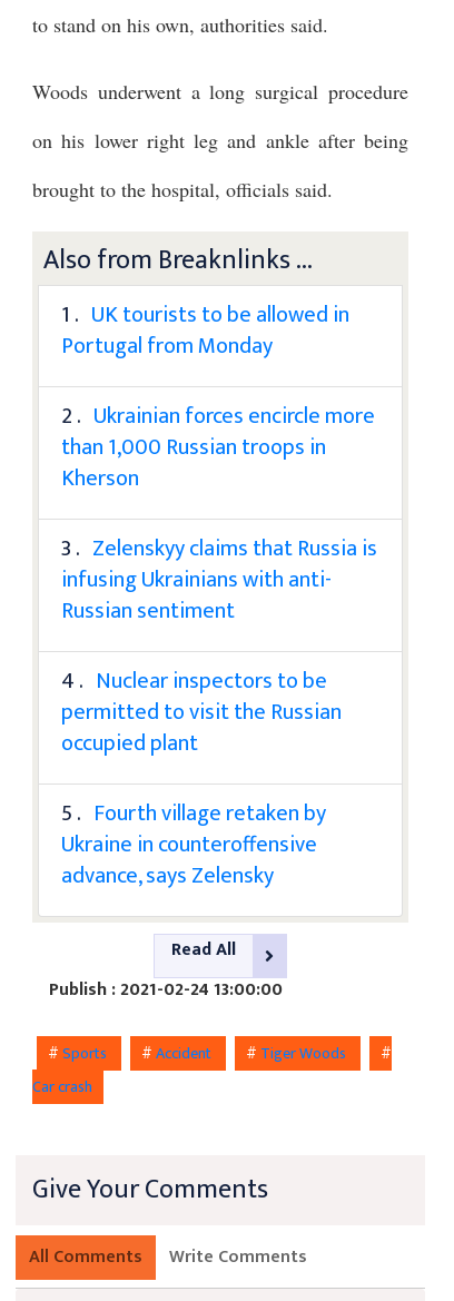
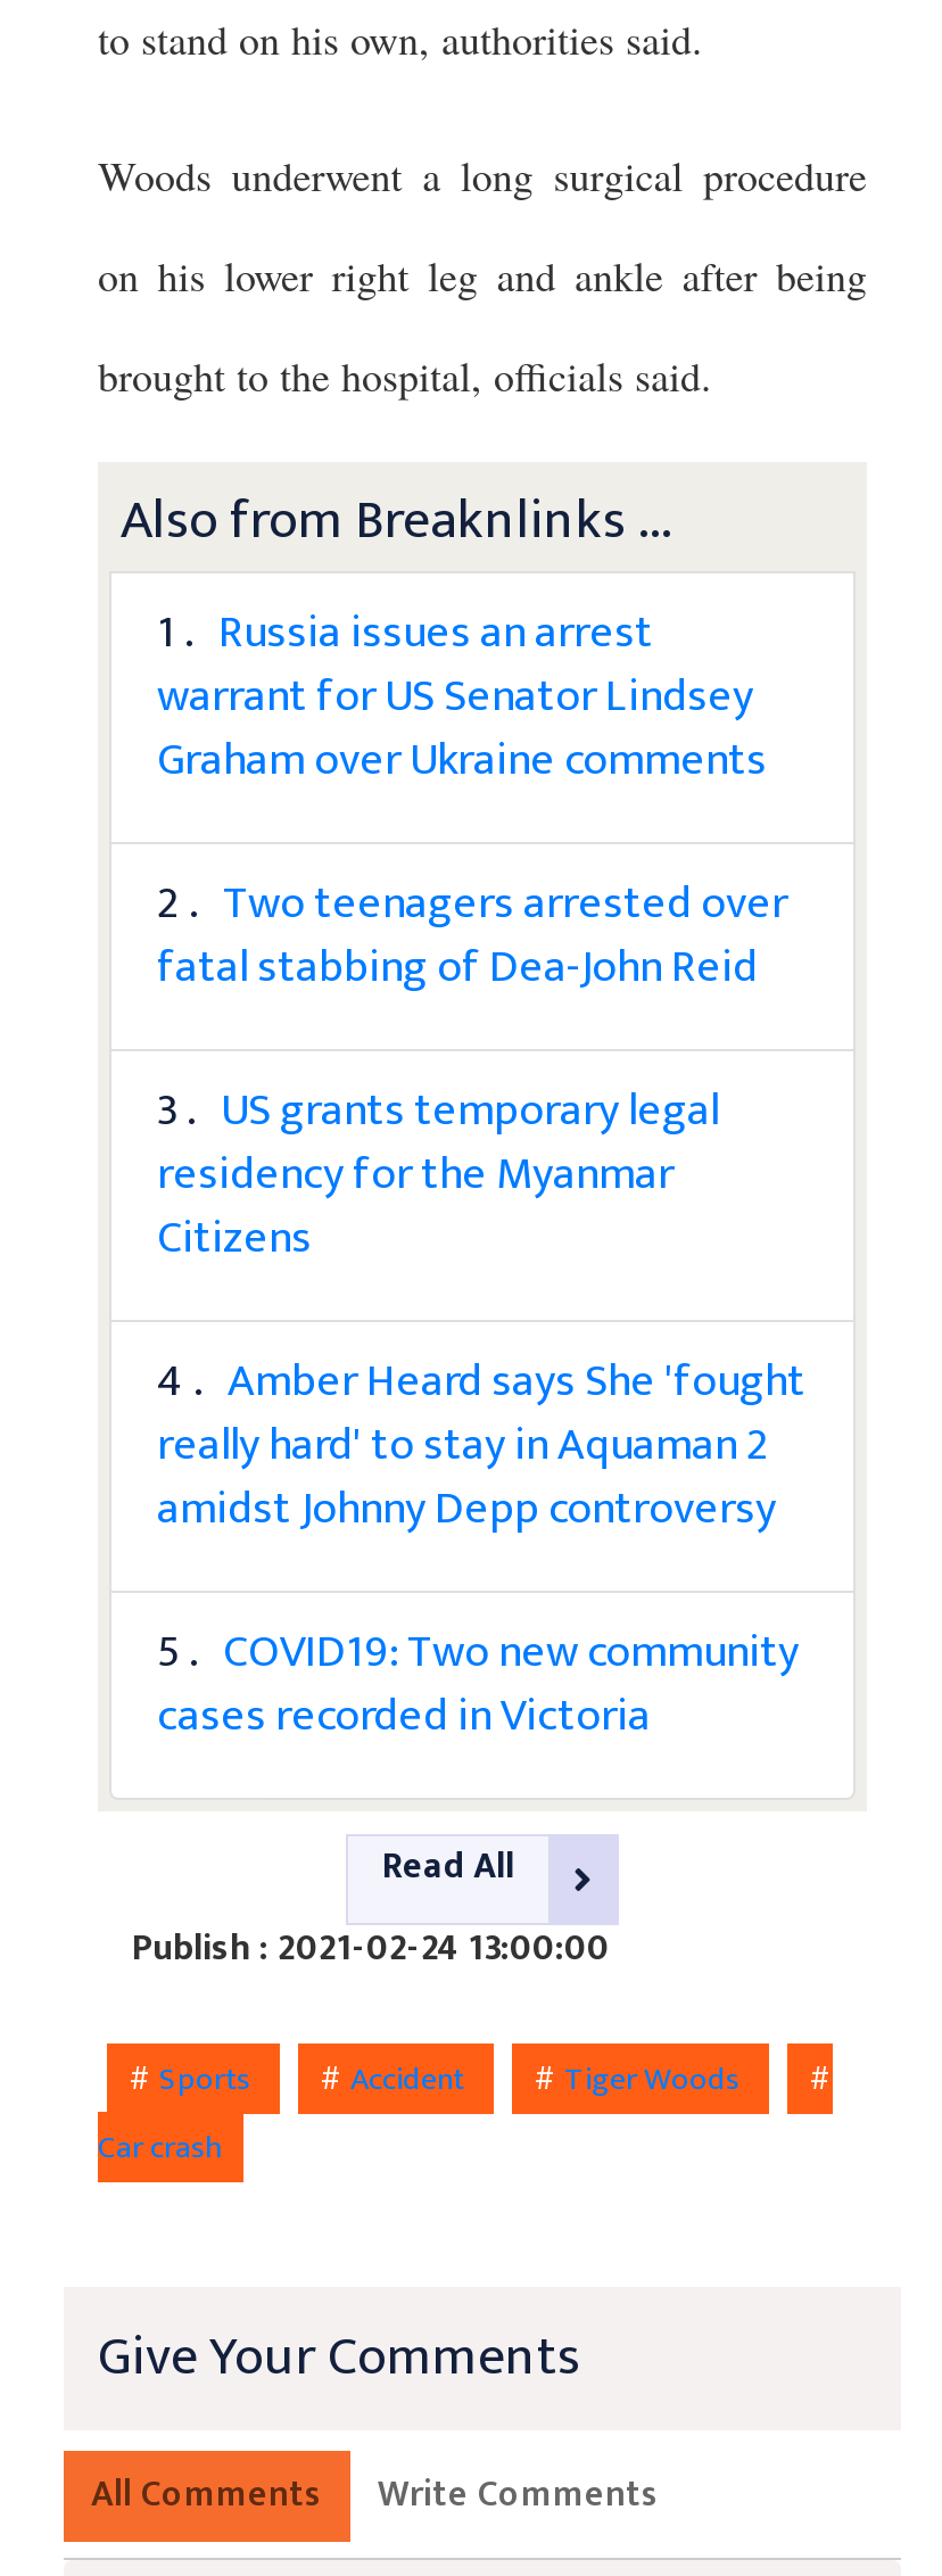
- 1 . UK tourists to be allowed in
- Portugal from Monday
+ 1 . Russia issues an arrest
+ warrant for US Senator Lindsey
+ Graham over Ukraine comments

- 2 . Ukrainian forces encircle more
- than 1,000 Russian troops in
- Kherson
+ 2 . Two teenagers arrested over
+ fatal stabbing of Dea-John Reid

- 3 . Zelenskyy claims that Russia is
- infusing Ukrainians with anti-
- Russian sentiment
+ 3 . US grants temporary legal
+ residency for the Myanmar
+ Citizens

- 4 . Nuclear inspectors to be
- permitted to visit the Russian
- occupied plant
+ 4 . Amber Heard says She 'fought
+ really hard' to stay in Aquaman 2
+ amidst Johnny Depp controversy

- 5 . Fourth village retaken by
- Ukraine in counteroffensive
- advance, says Zelensky
+ 5 . COVID19: Two new community
+ cases recorded in Victoria
